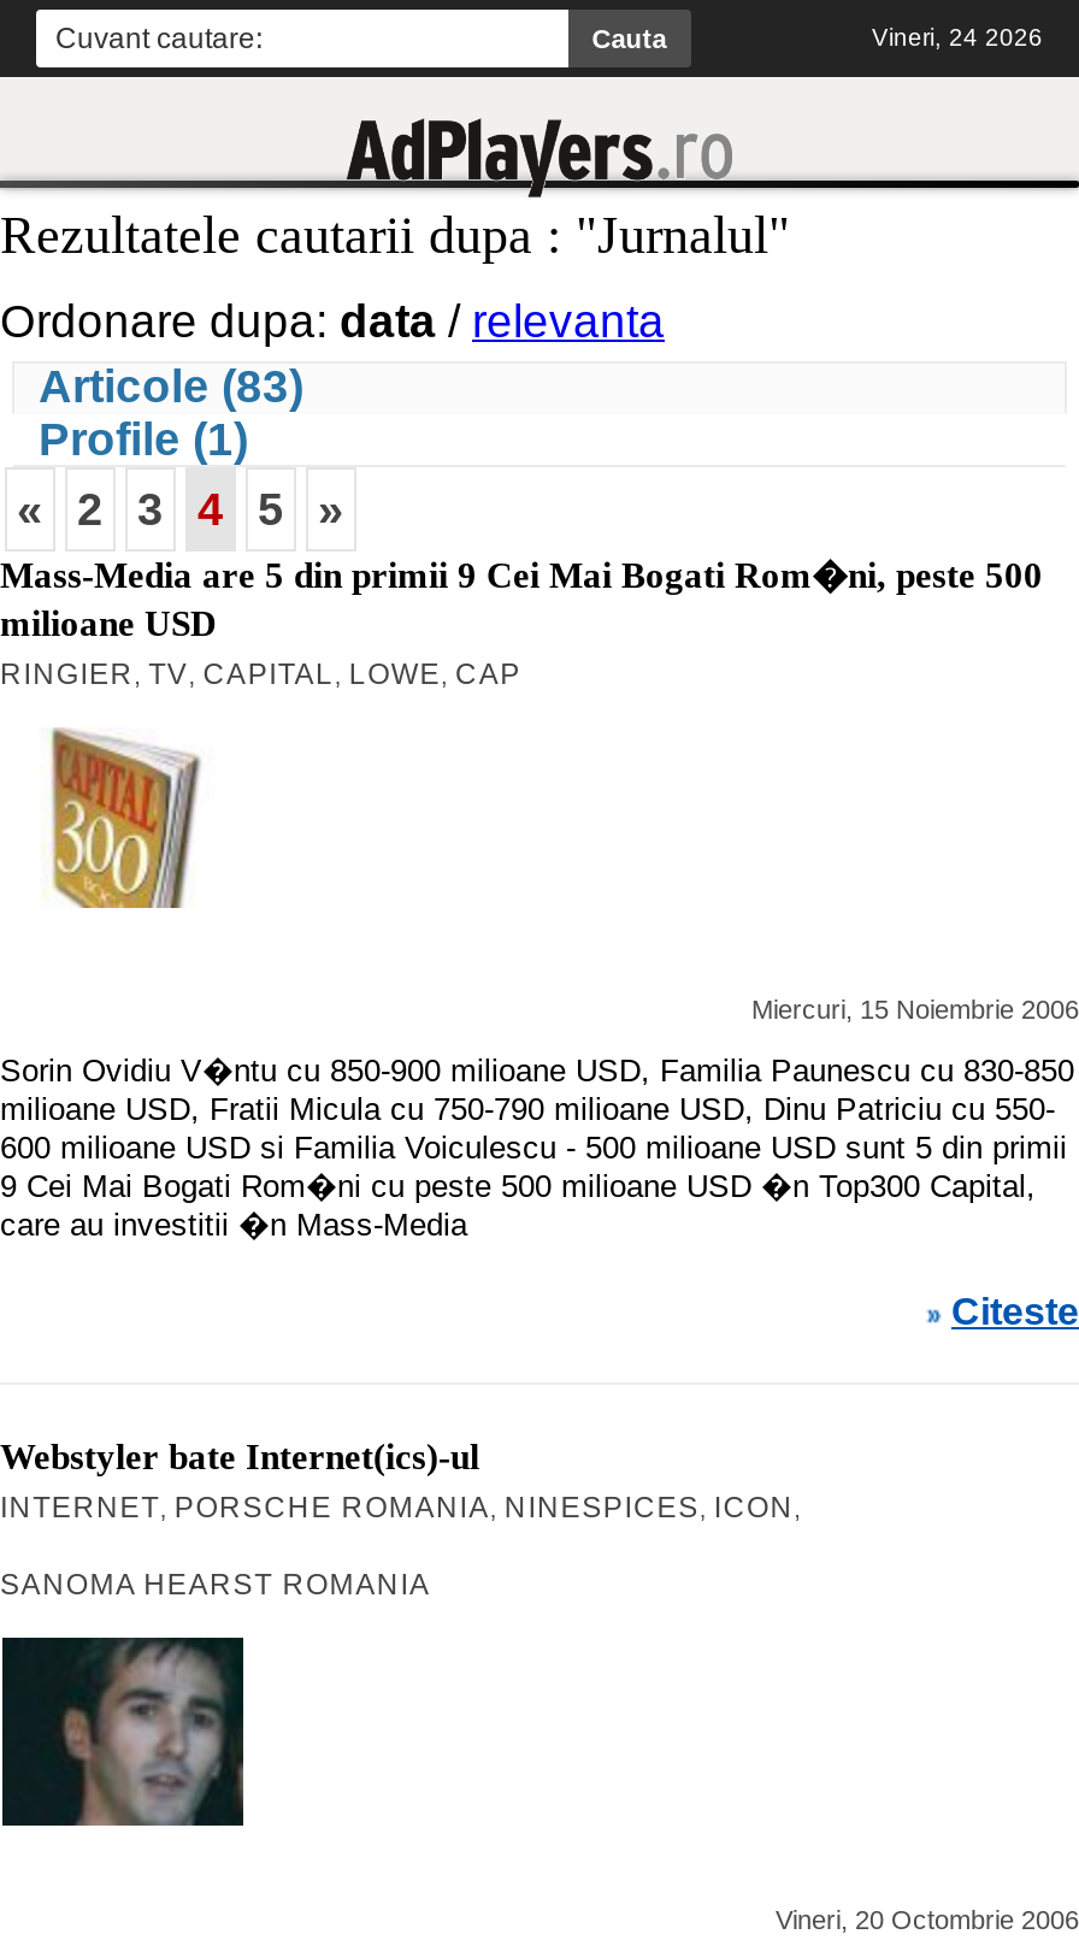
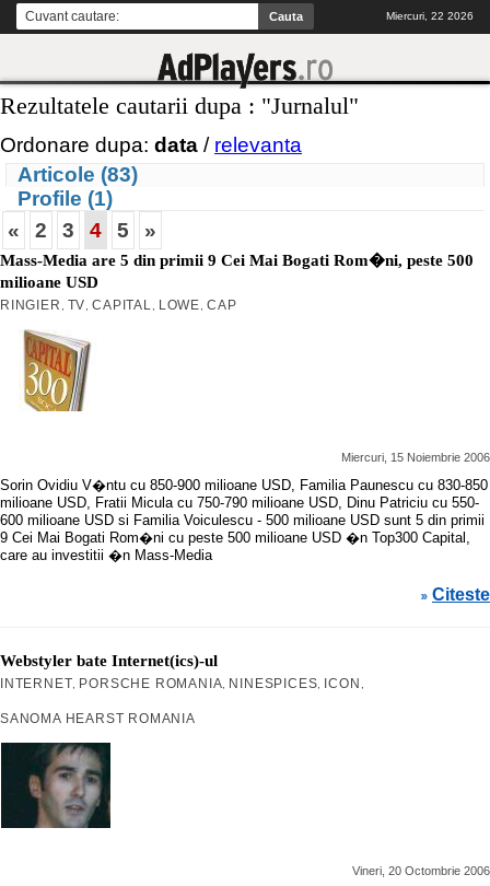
- Vineri, 24 2026
+ Miercuri, 22 2026
